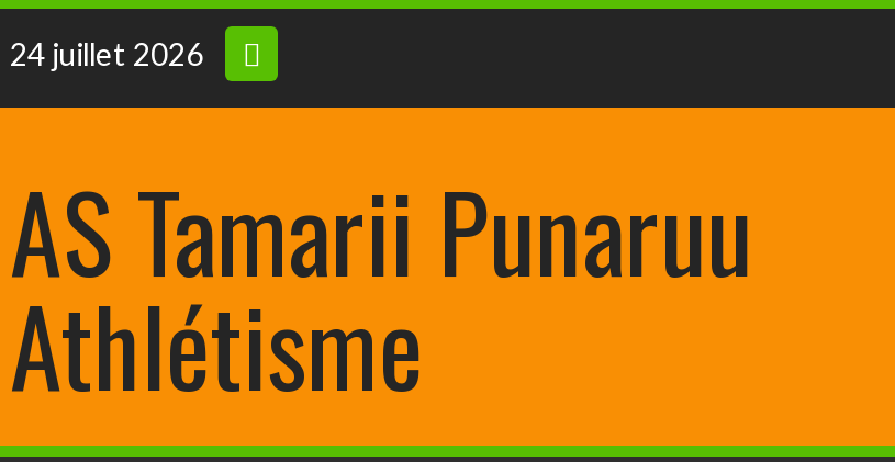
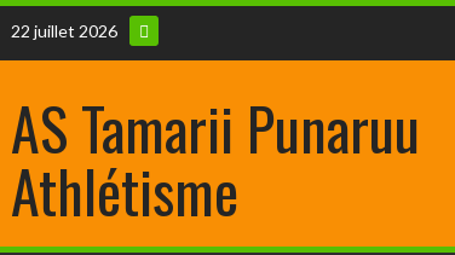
- 24 juillet 2026
+ 22 juillet 2026
